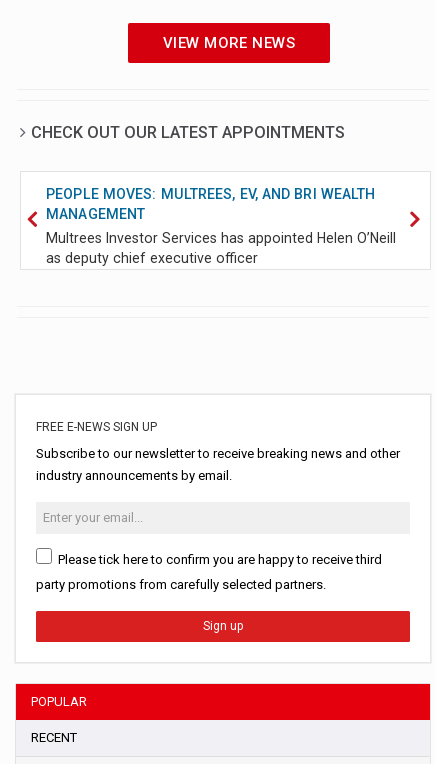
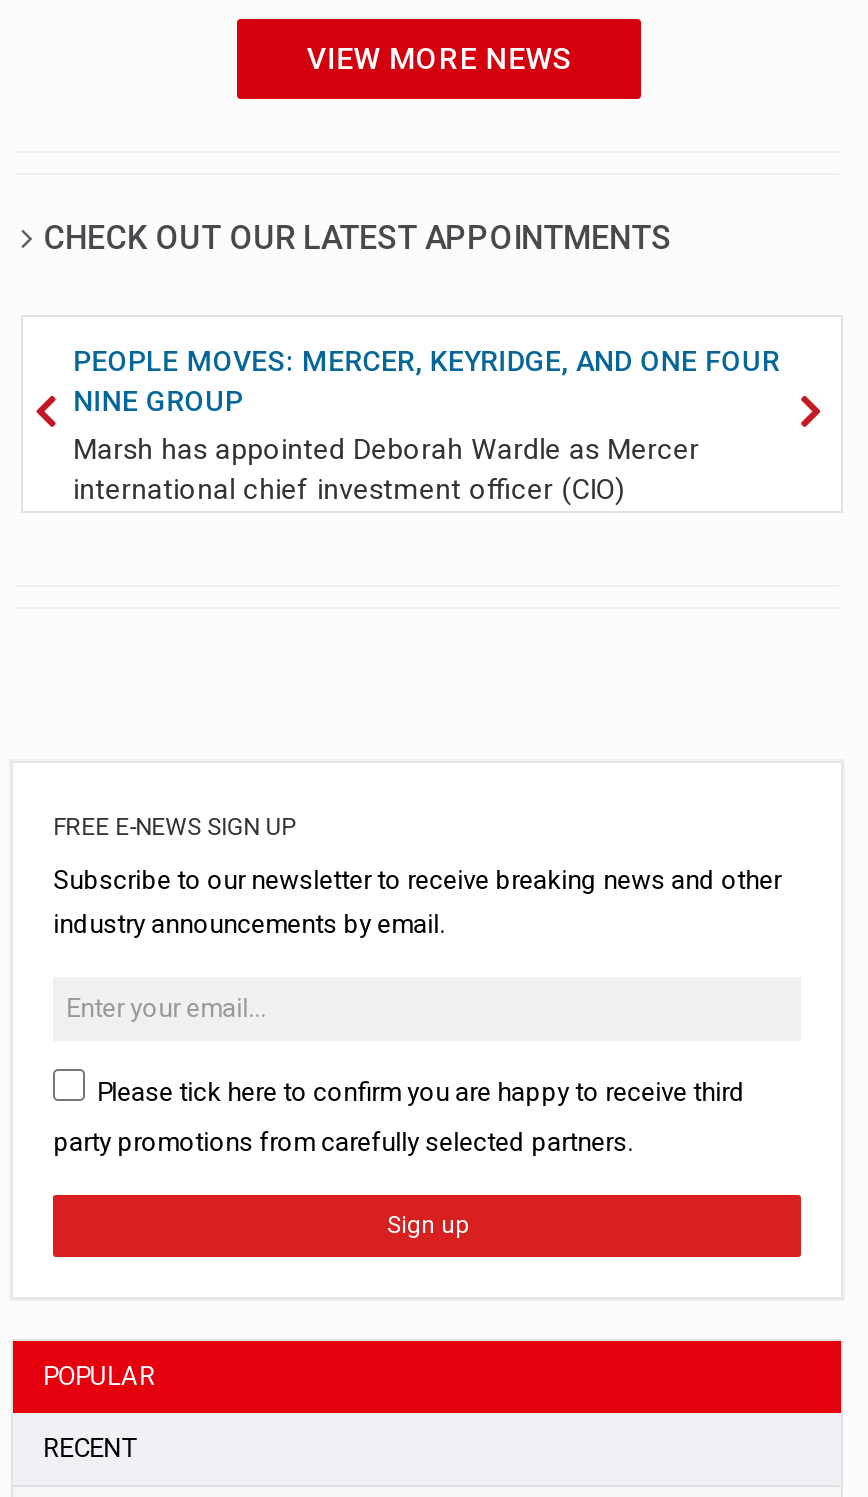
- PEOPLE MOVES: MULTREES, EV, AND BRI WEALTH
- MANAGEMENT
+ PEOPLE MOVES: MERCER, KEYRIDGE, AND ONE FOUR
+ NINE GROUP

- Multrees Investor Services has appointed Helen O’Neill
- as deputy chief executive officer
+ Marsh has appointed Deborah Wardle as Mercer
+ international chief investment officer (CIO)
